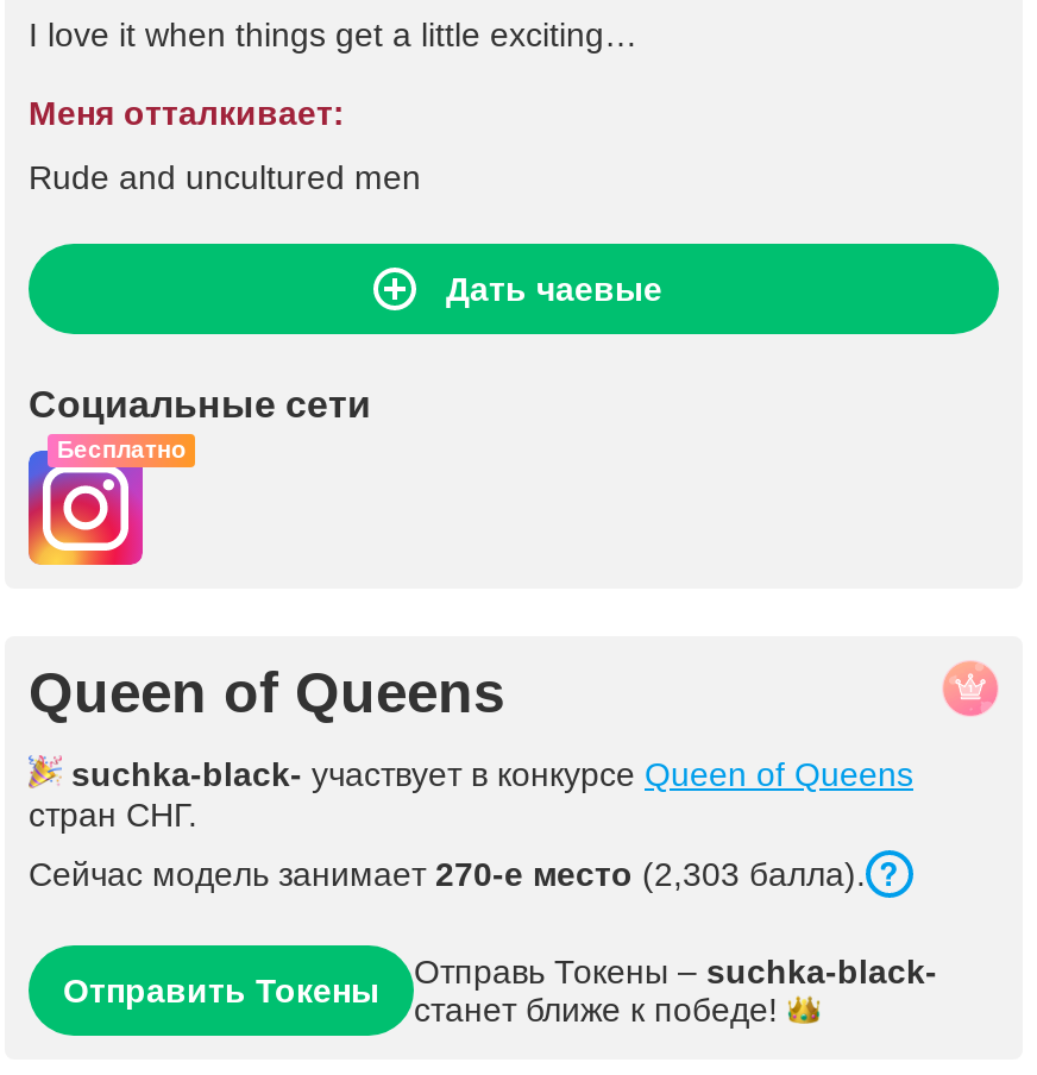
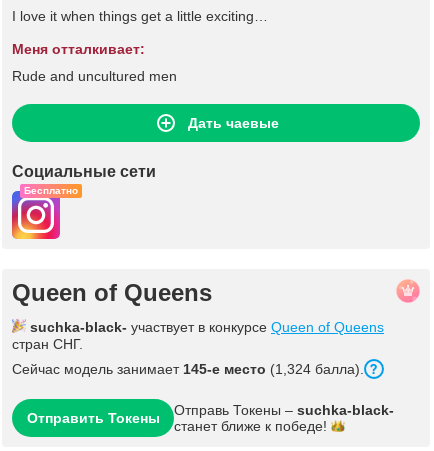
- Сейчас модель занимает 270-е место (2,303 балла).
+ Сейчас модель занимает 145-е место (1,324 балла).
